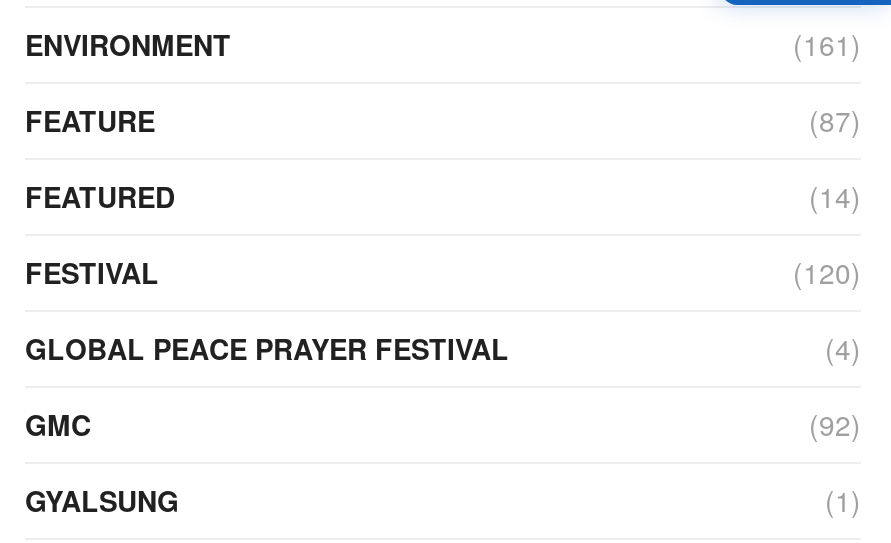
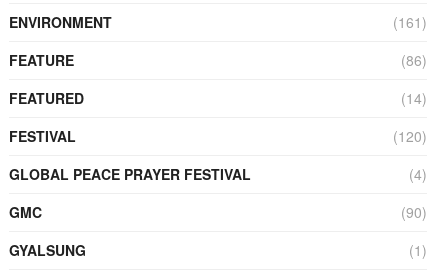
- (87)
+ (86)

- (92)
+ (90)
